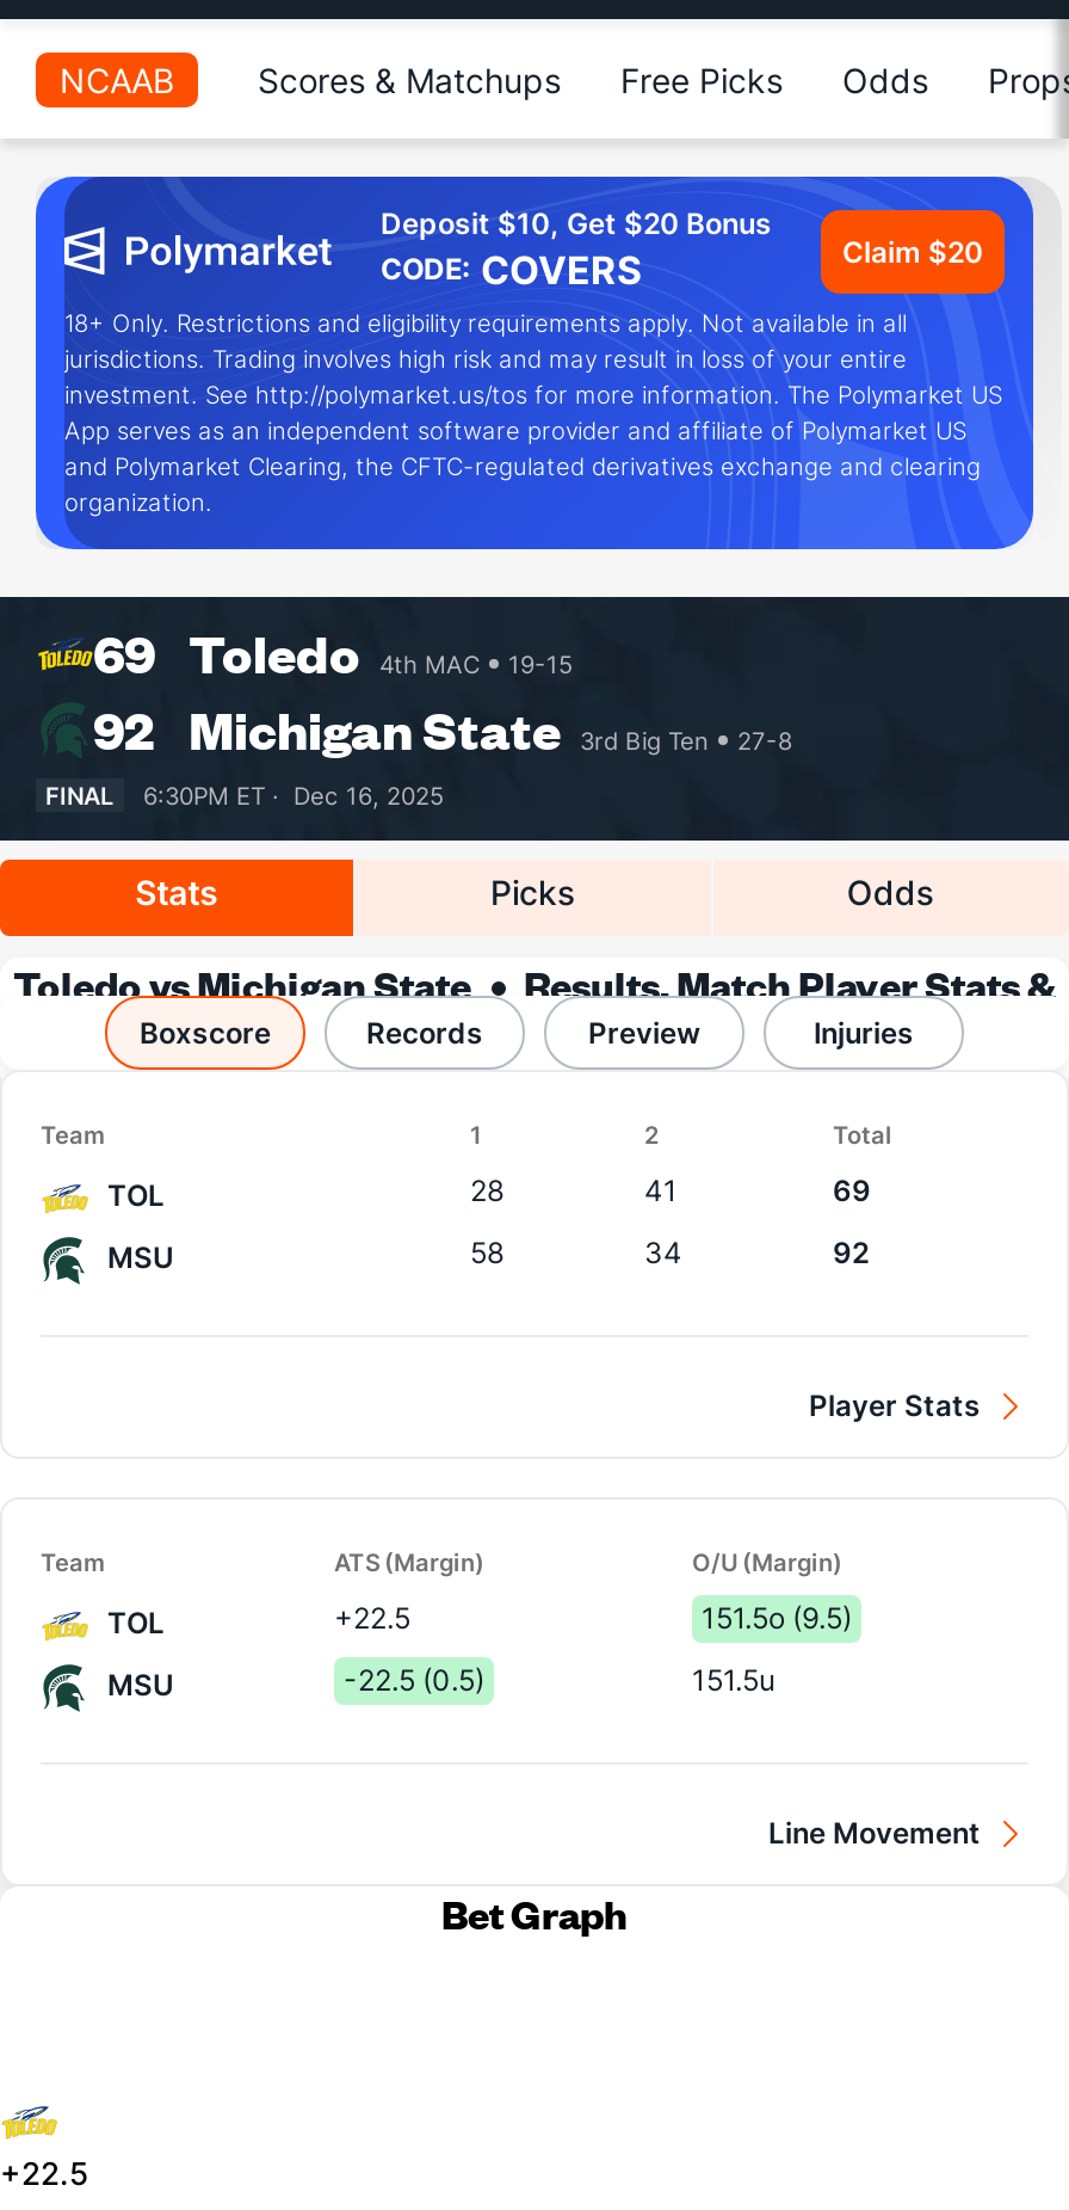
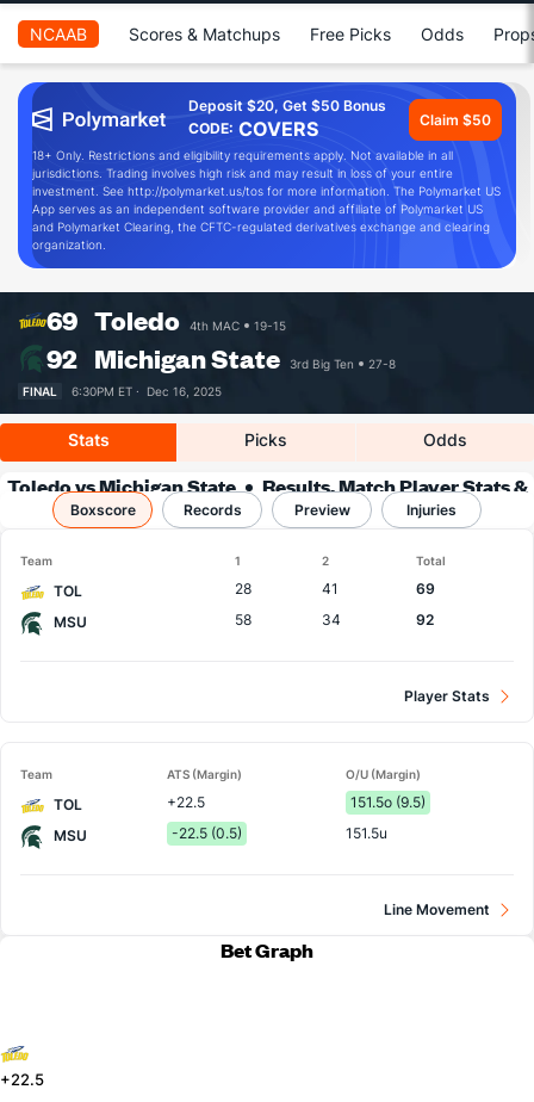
- Deposit $10, Get $20 Bonus
+ Deposit $20, Get $50 Bonus

- Claim $20
+ Claim $50
